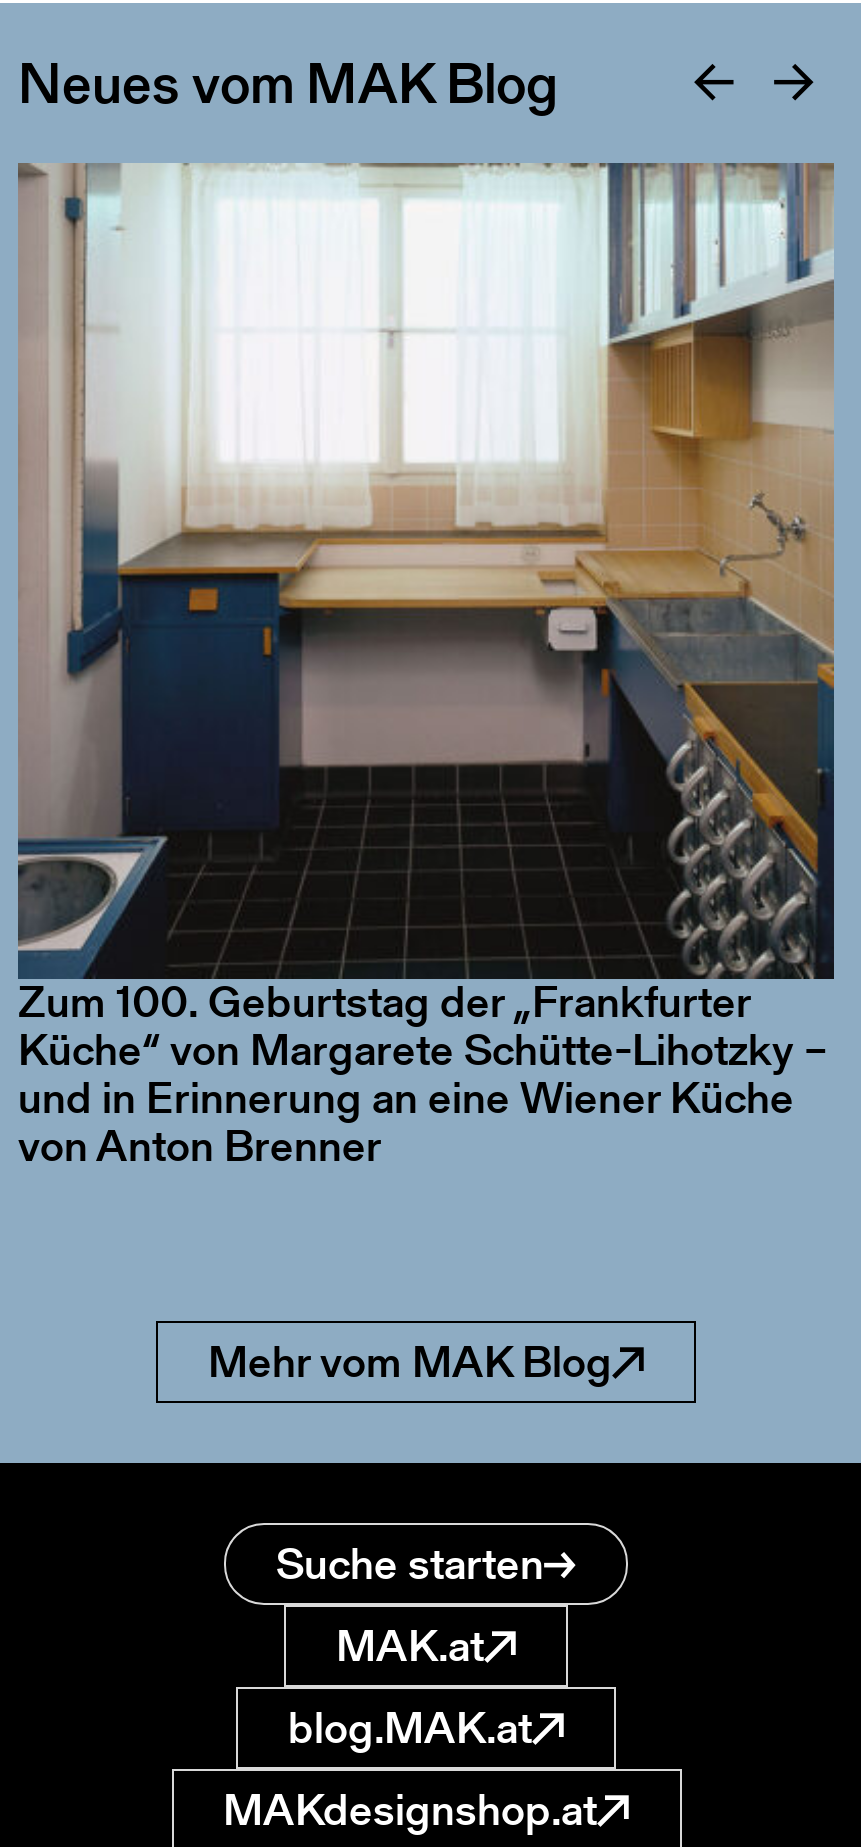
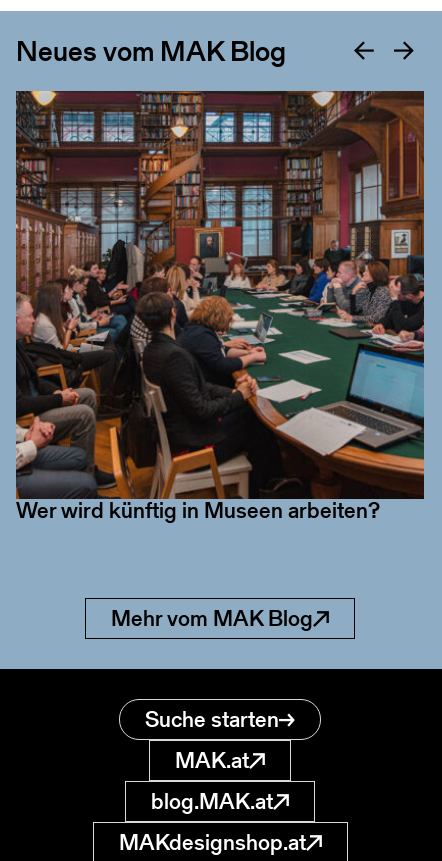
- [image]
+ [image]

- Zum 100. Geburtstag der „Frankfurter
- Küche“ von Margarete Schütte-Lihotzky –
- und in Erinnerung an eine Wiener Küche
- von Anton Brenner
+ Wer wird künftig in Museen arbeiten?
